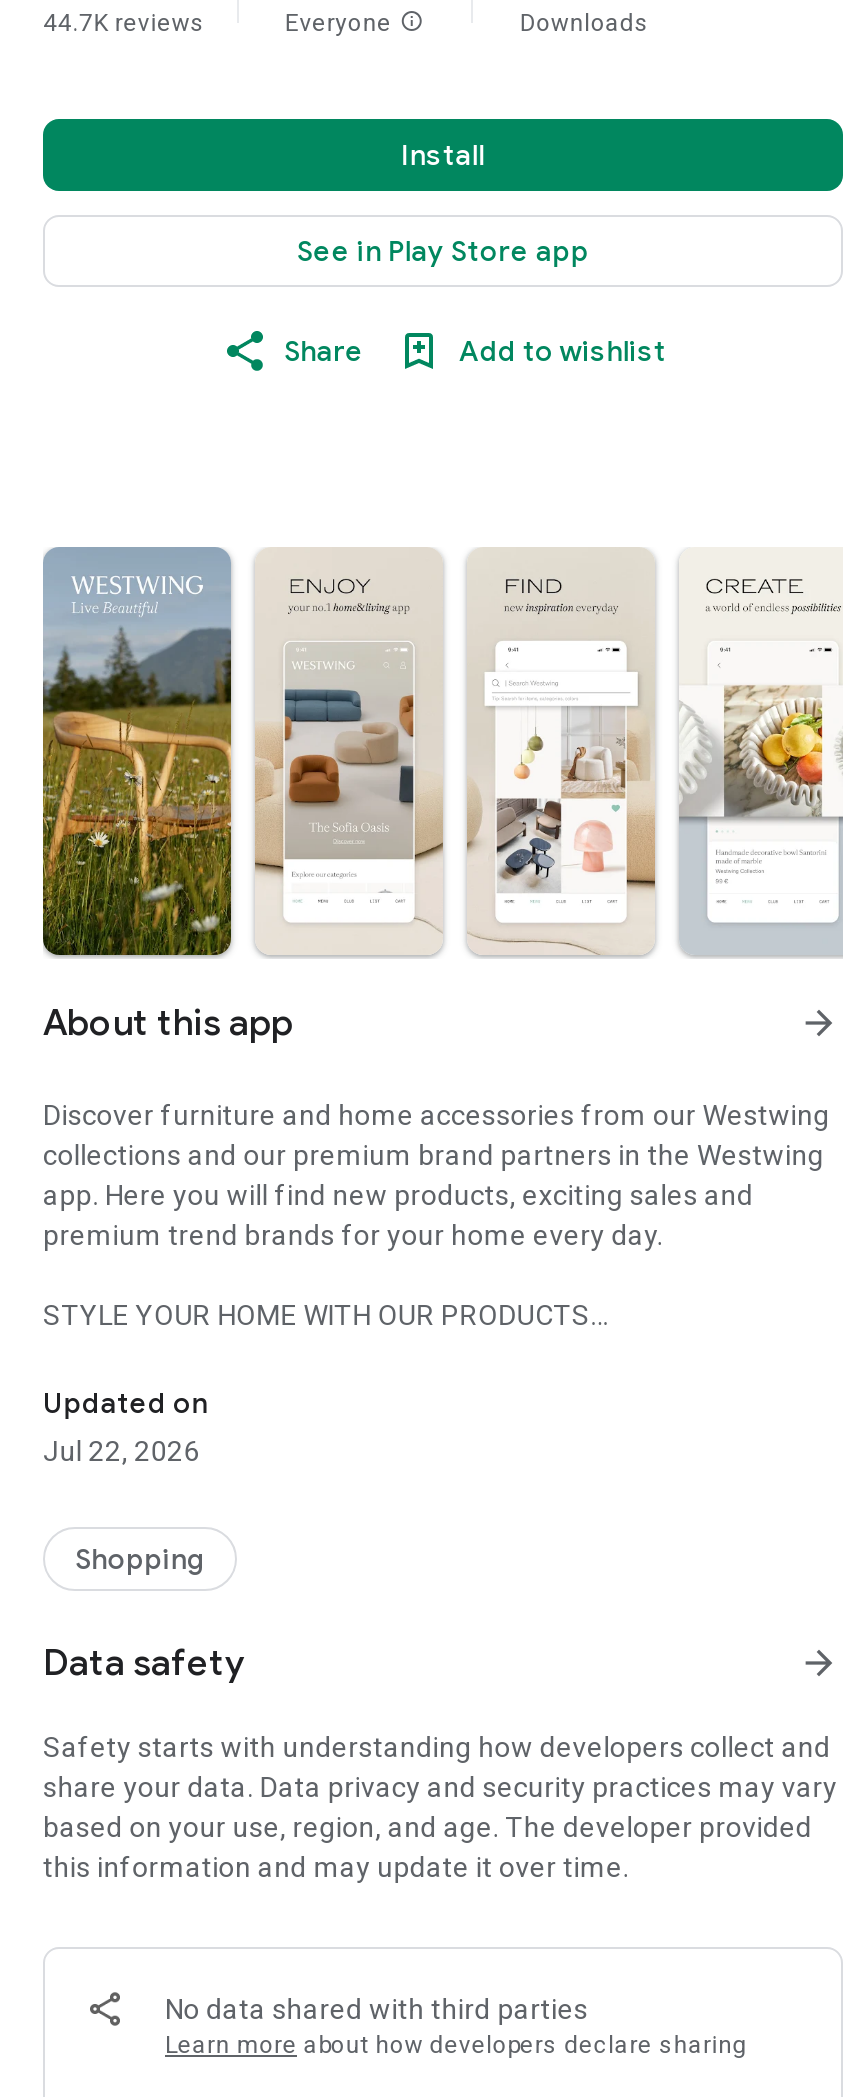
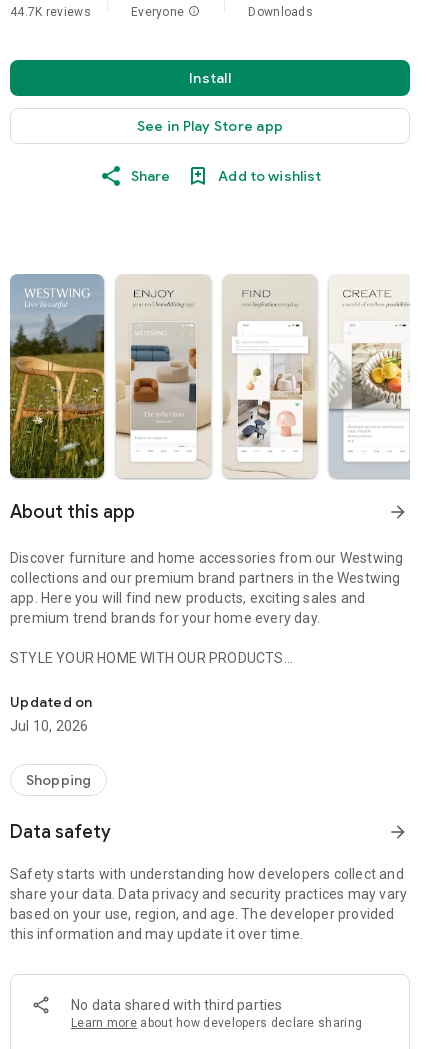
- Jul 22, 2026
+ Jul 10, 2026
